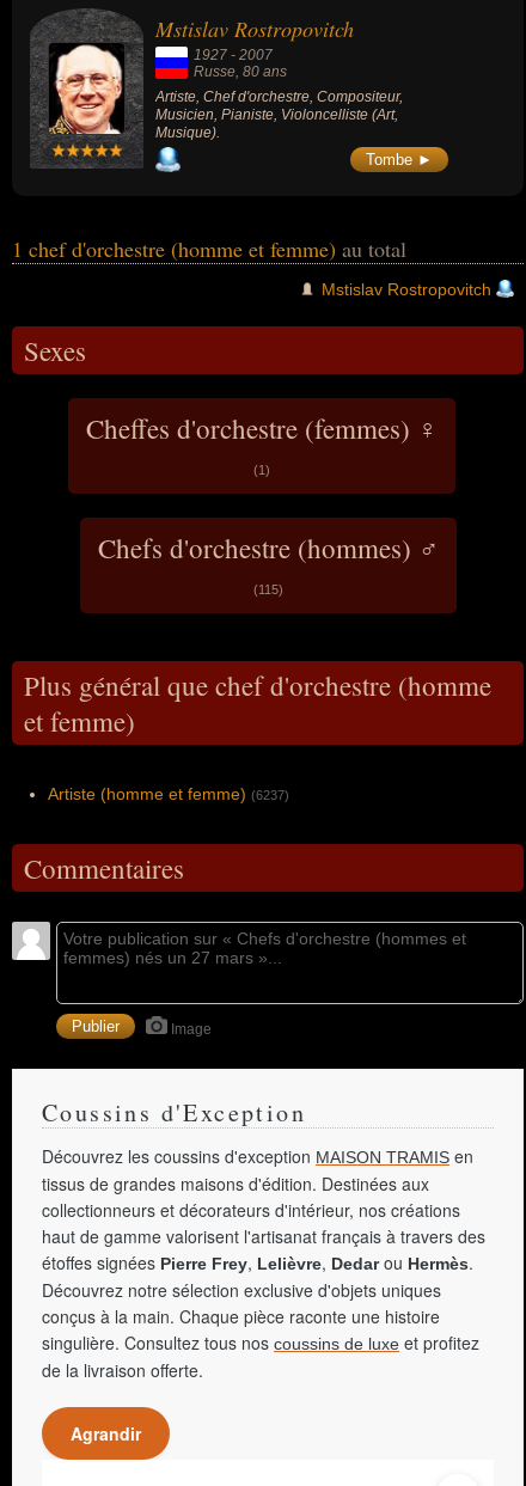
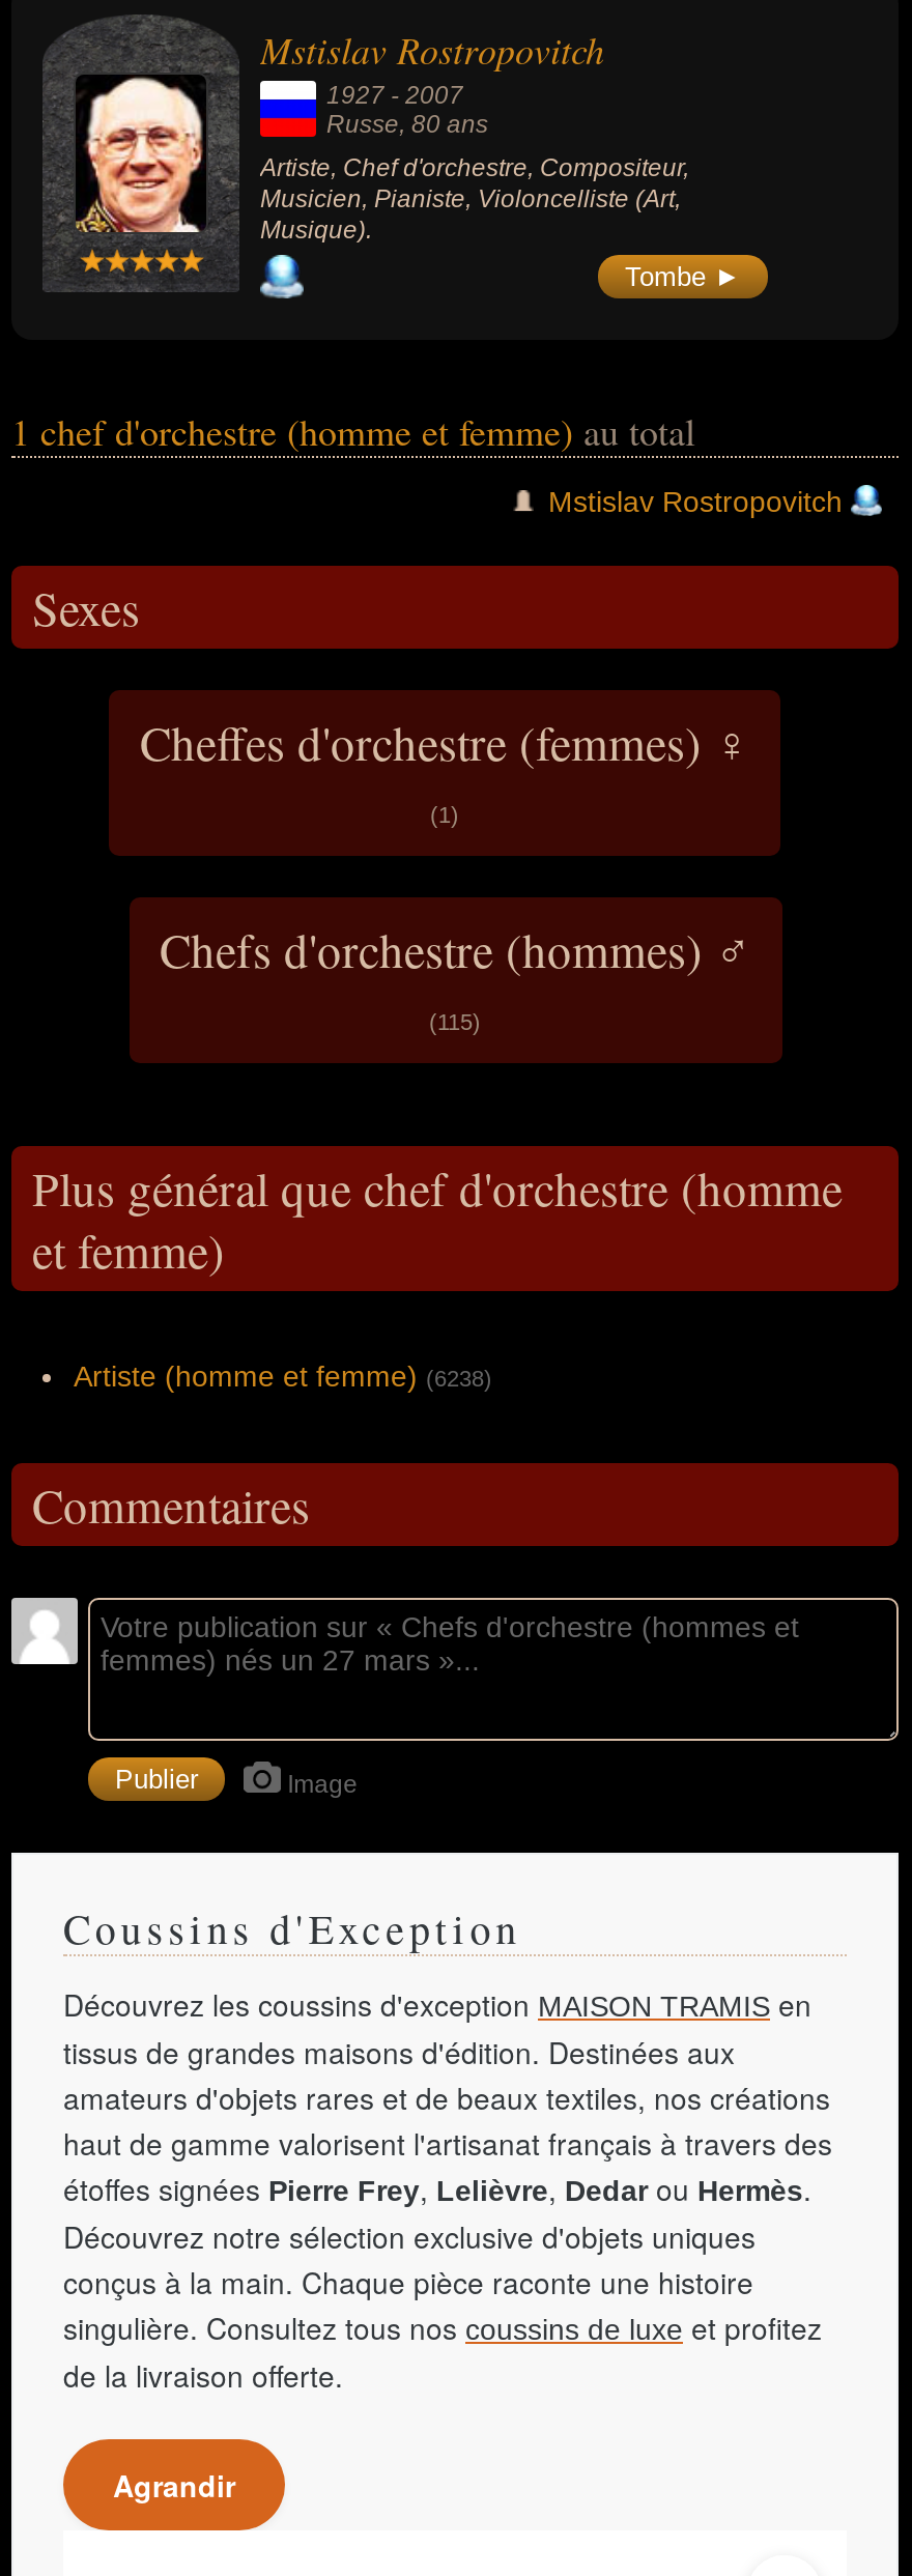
- Artiste (homme et femme) (6237)
+ Artiste (homme et femme) (6238)

- collectionneurs et décorateurs d'intérieur, nos créations
+ amateurs d'objets rares et de beaux textiles, nos créations
